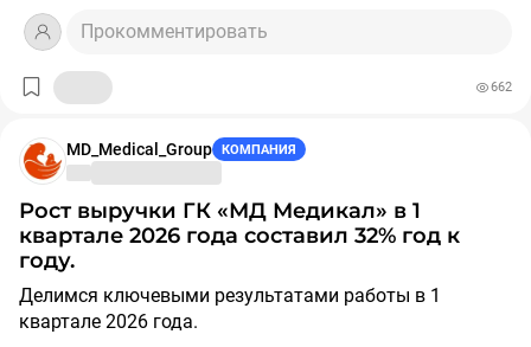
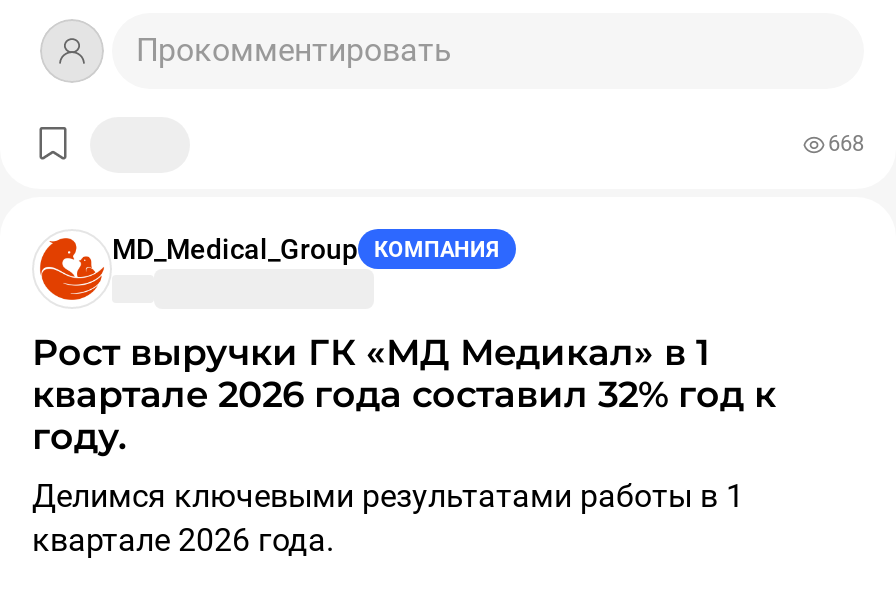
- 662
+ 668
